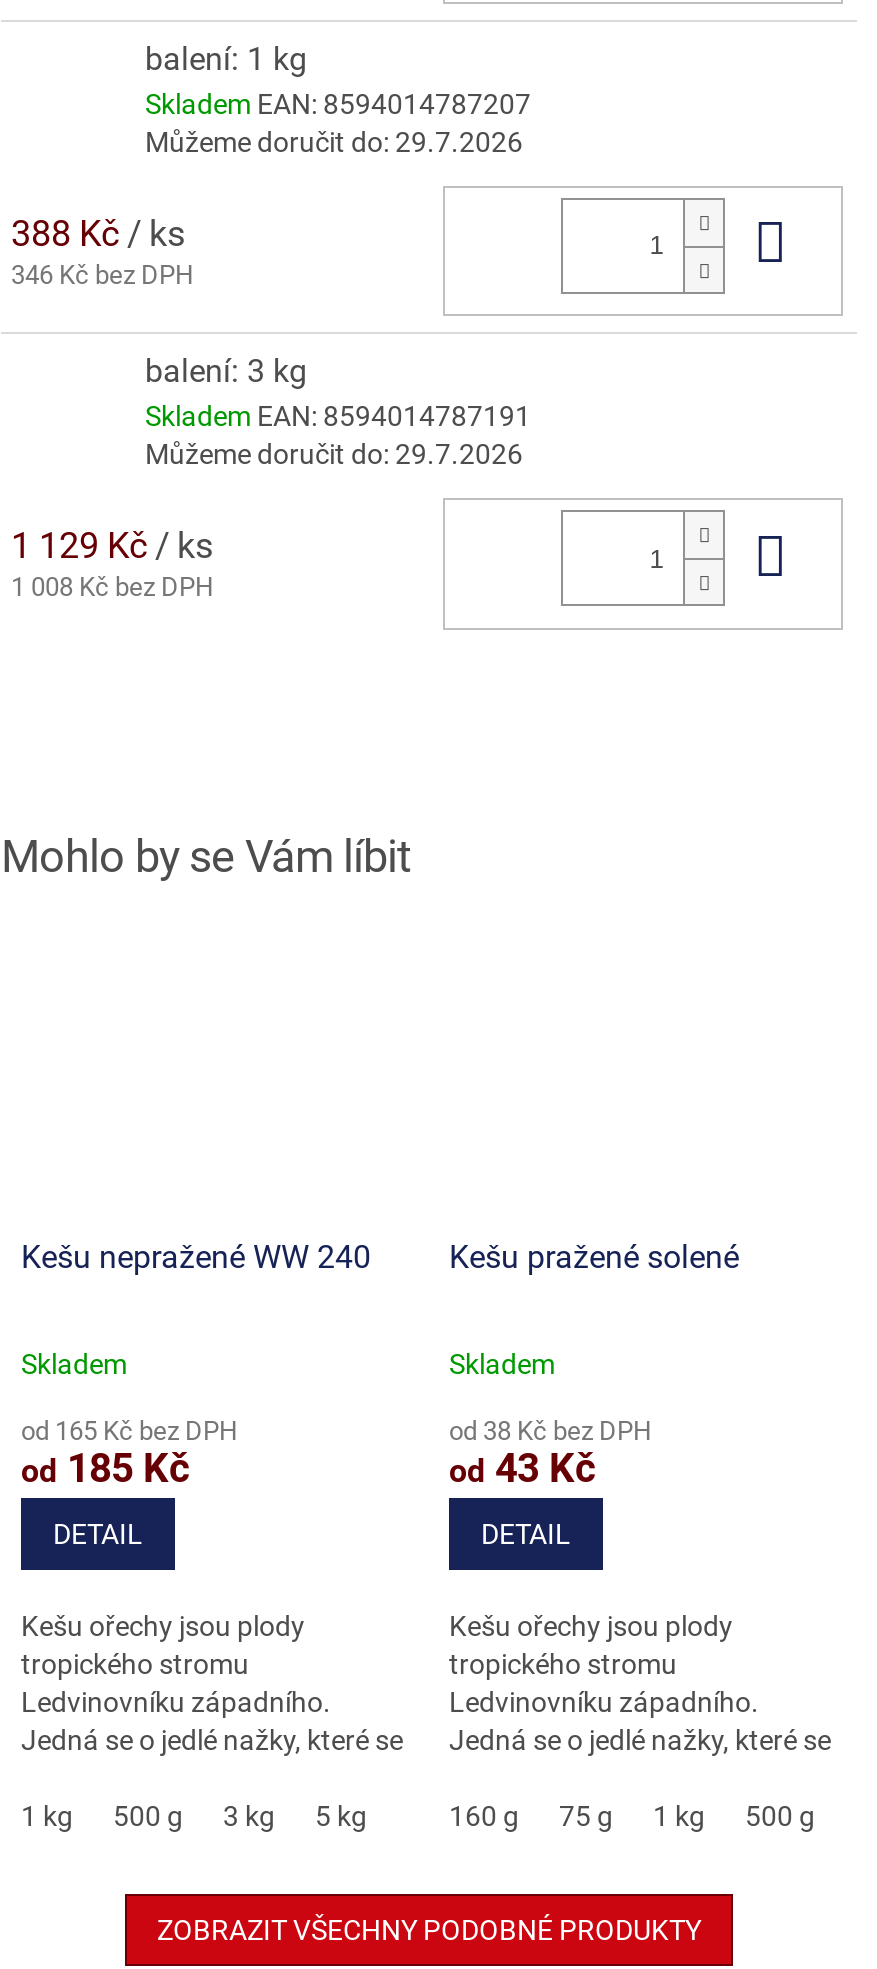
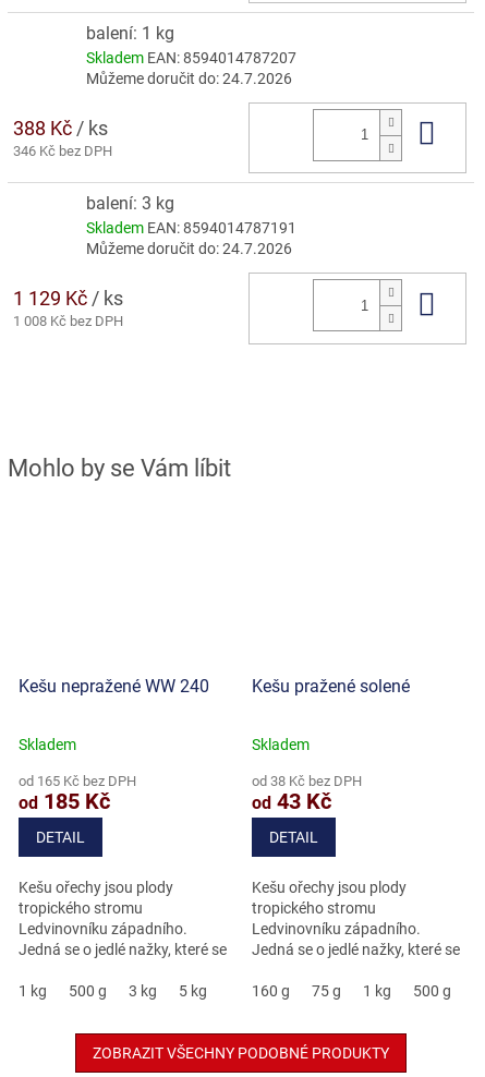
- Můžeme doručit do: 29.7.2026
+ Můžeme doručit do: 24.7.2026

- Můžeme doručit do: 29.7.2026
+ Můžeme doručit do: 24.7.2026
